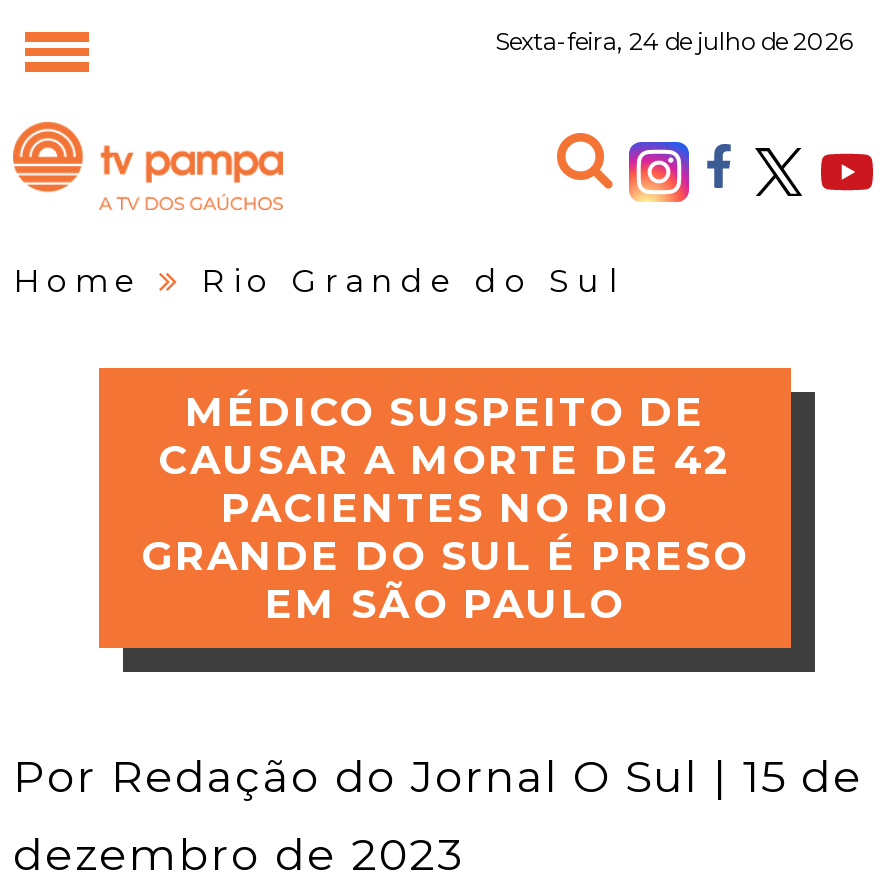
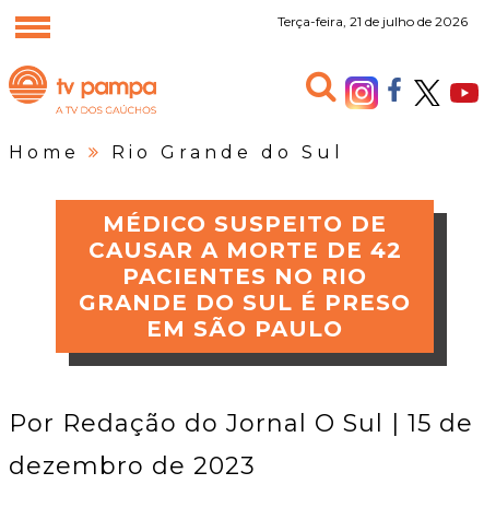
- Sexta-feira, 24 de julho de 2026
+ Terça-feira, 21 de julho de 2026
